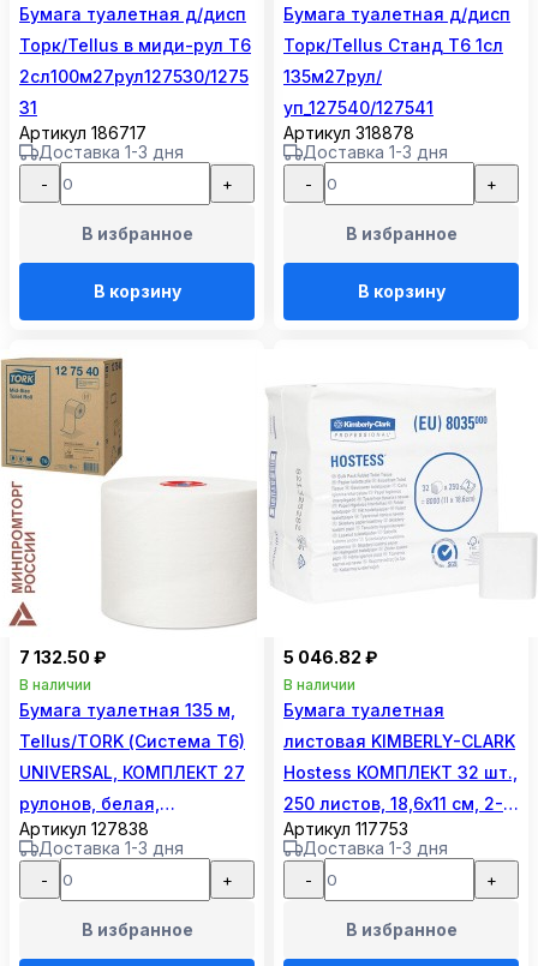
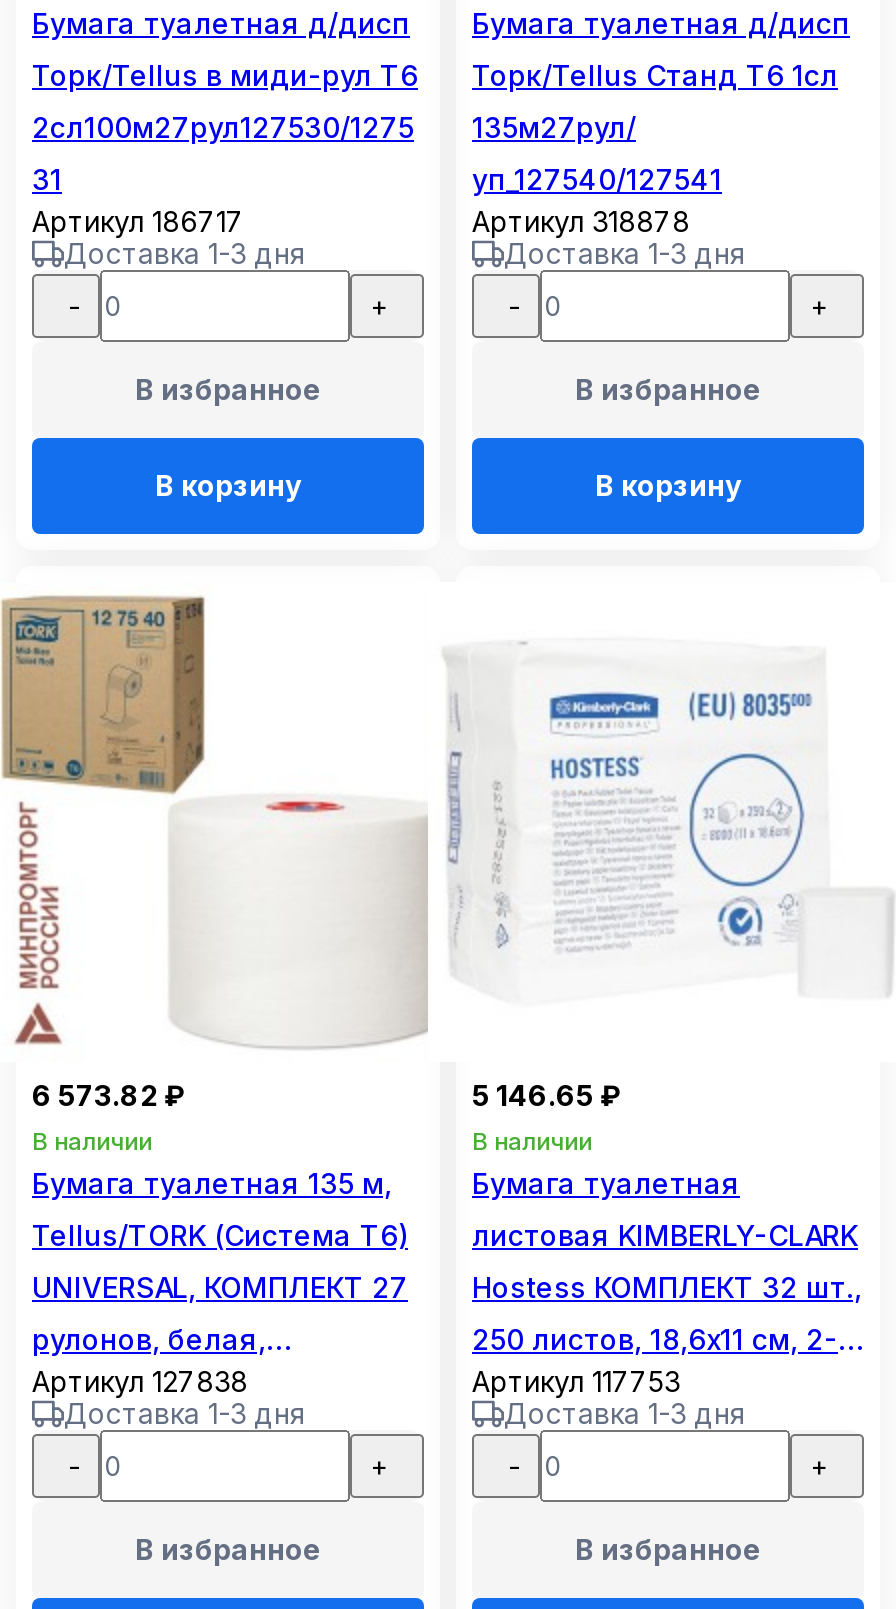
- 7 132.50 ₽
+ 6 573.82 ₽

- 5 046.82 ₽
+ 5 146.65 ₽
